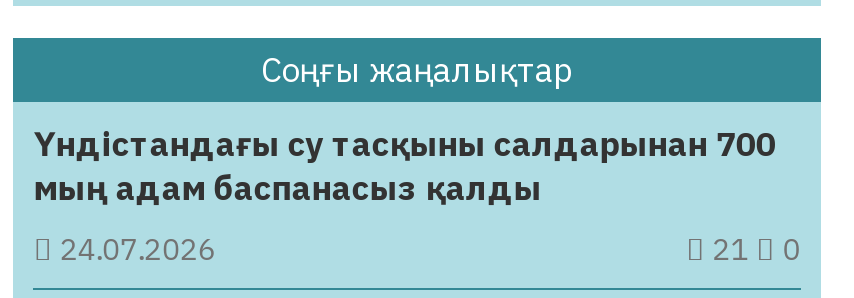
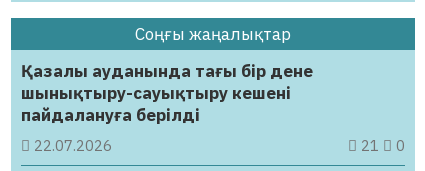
- Үндістандағы су тасқыны салдарынан 700
- мың адам баспанасыз қалды
+ Қазалы ауданында тағы бір дене
+ шынықтыру-сауықтыру кешені
+ пайдалануға берілді

- 24.07.2026
+ 22.07.2026
